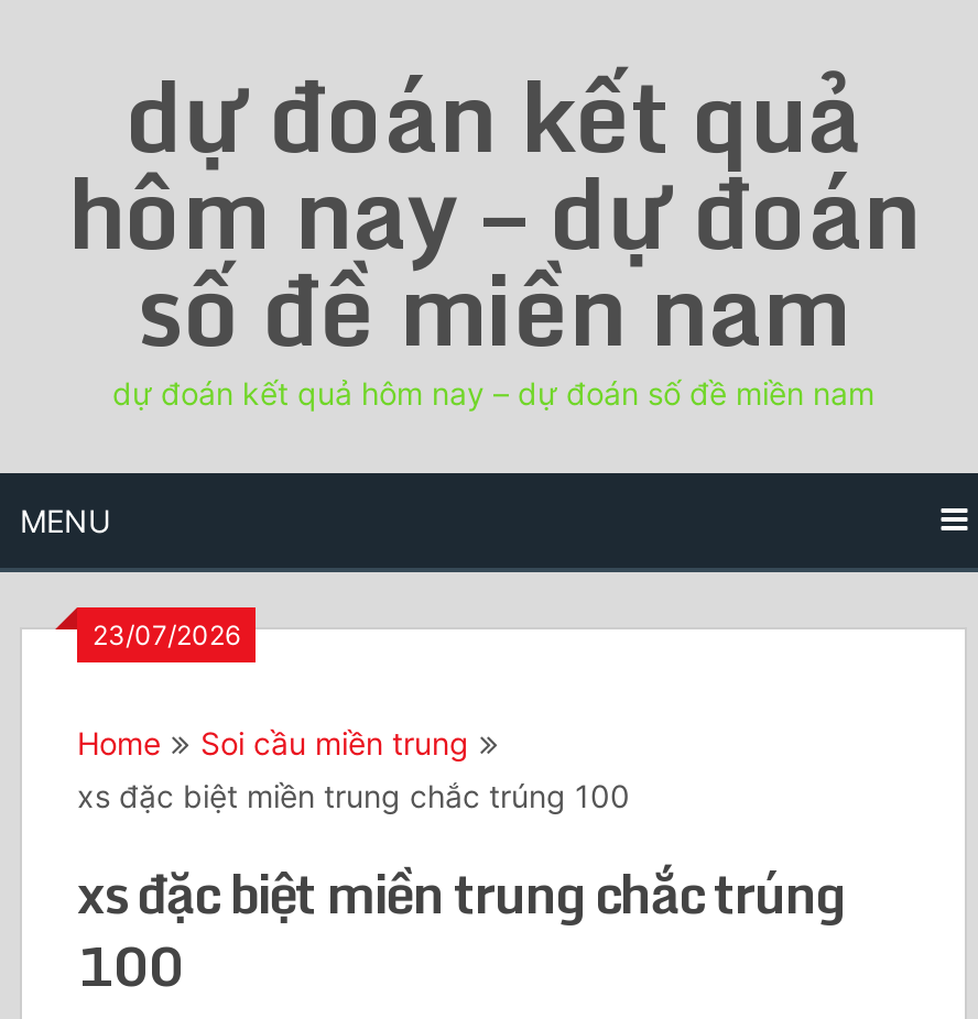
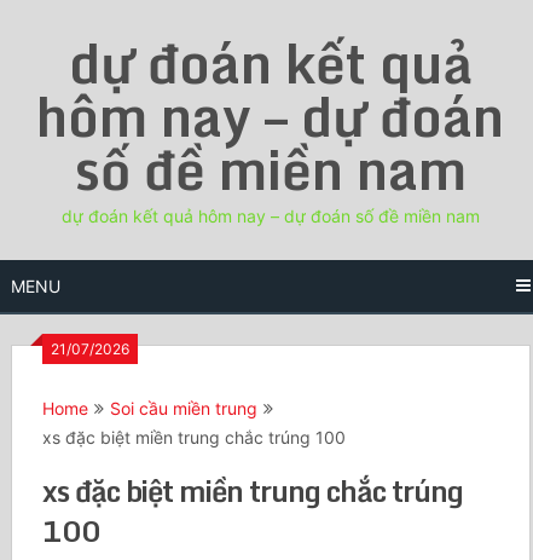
- 23/07/2026
+ 21/07/2026
